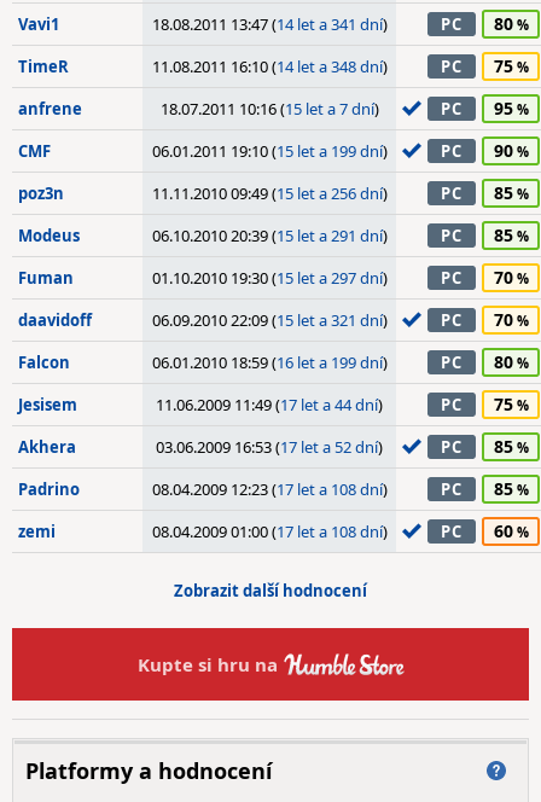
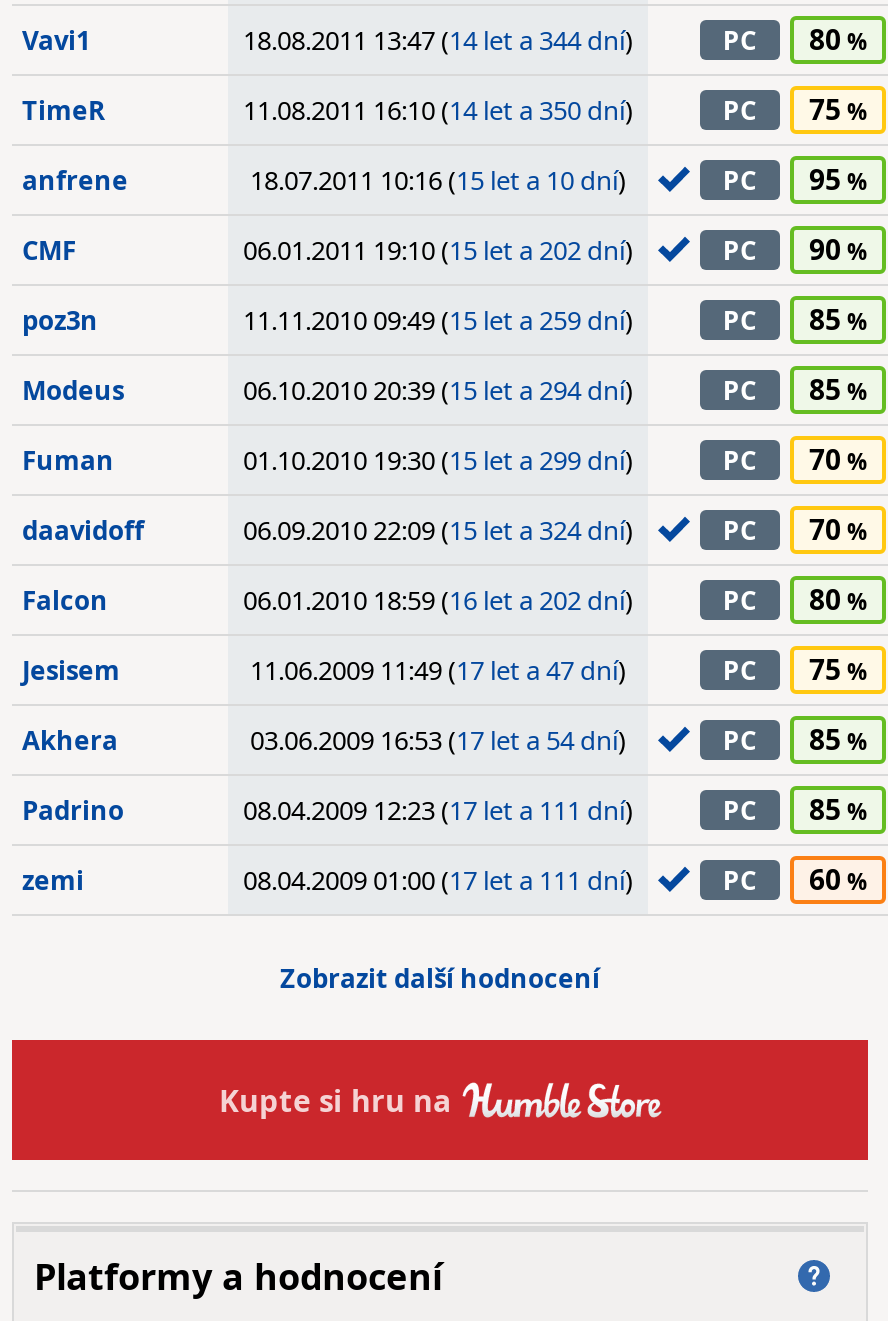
- 18.08.2011 13:47 (14 let a 341 dní)
+ 18.08.2011 13:47 (14 let a 344 dní)

- 11.08.2011 16:10 (14 let a 348 dní)
+ 11.08.2011 16:10 (14 let a 350 dní)

- 18.07.2011 10:16 (15 let a 7 dní)
+ 18.07.2011 10:16 (15 let a 10 dní)

- 06.01.2011 19:10 (15 let a 199 dní)
+ 06.01.2011 19:10 (15 let a 202 dní)

- 11.11.2010 09:49 (15 let a 256 dní)
+ 11.11.2010 09:49 (15 let a 259 dní)

- 06.10.2010 20:39 (15 let a 291 dní)
+ 06.10.2010 20:39 (15 let a 294 dní)

- 01.10.2010 19:30 (15 let a 297 dní)
+ 01.10.2010 19:30 (15 let a 299 dní)

- 06.09.2010 22:09 (15 let a 321 dní)
+ 06.09.2010 22:09 (15 let a 324 dní)

- 06.01.2010 18:59 (16 let a 199 dní)
+ 06.01.2010 18:59 (16 let a 202 dní)

- 11.06.2009 11:49 (17 let a 44 dní)
+ 11.06.2009 11:49 (17 let a 47 dní)

- 03.06.2009 16:53 (17 let a 52 dní)
+ 03.06.2009 16:53 (17 let a 54 dní)

- 08.04.2009 12:23 (17 let a 108 dní)
+ 08.04.2009 12:23 (17 let a 111 dní)

- 08.04.2009 01:00 (17 let a 108 dní)
+ 08.04.2009 01:00 (17 let a 111 dní)
